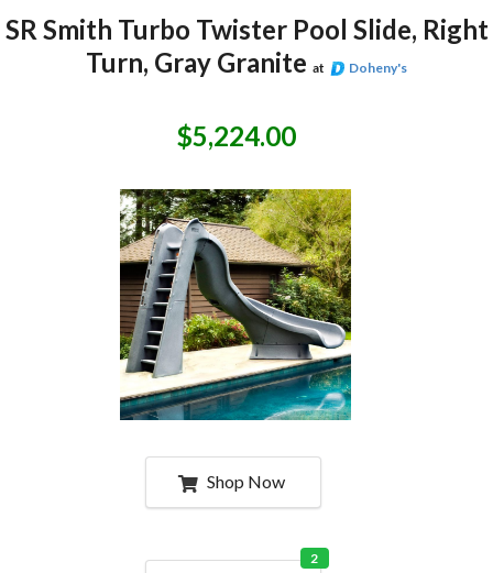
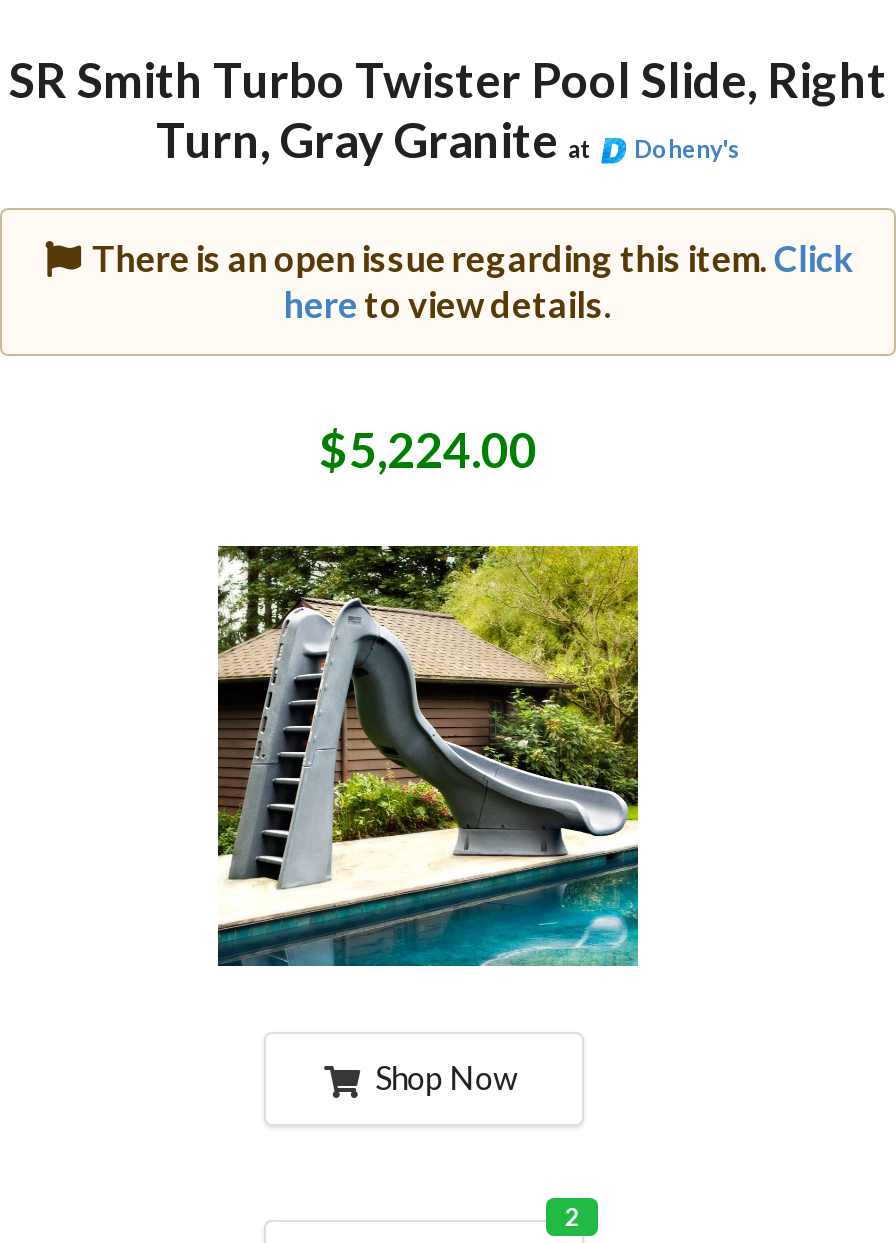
+ There is an open issue regarding this item. Click
+ here to view details.
